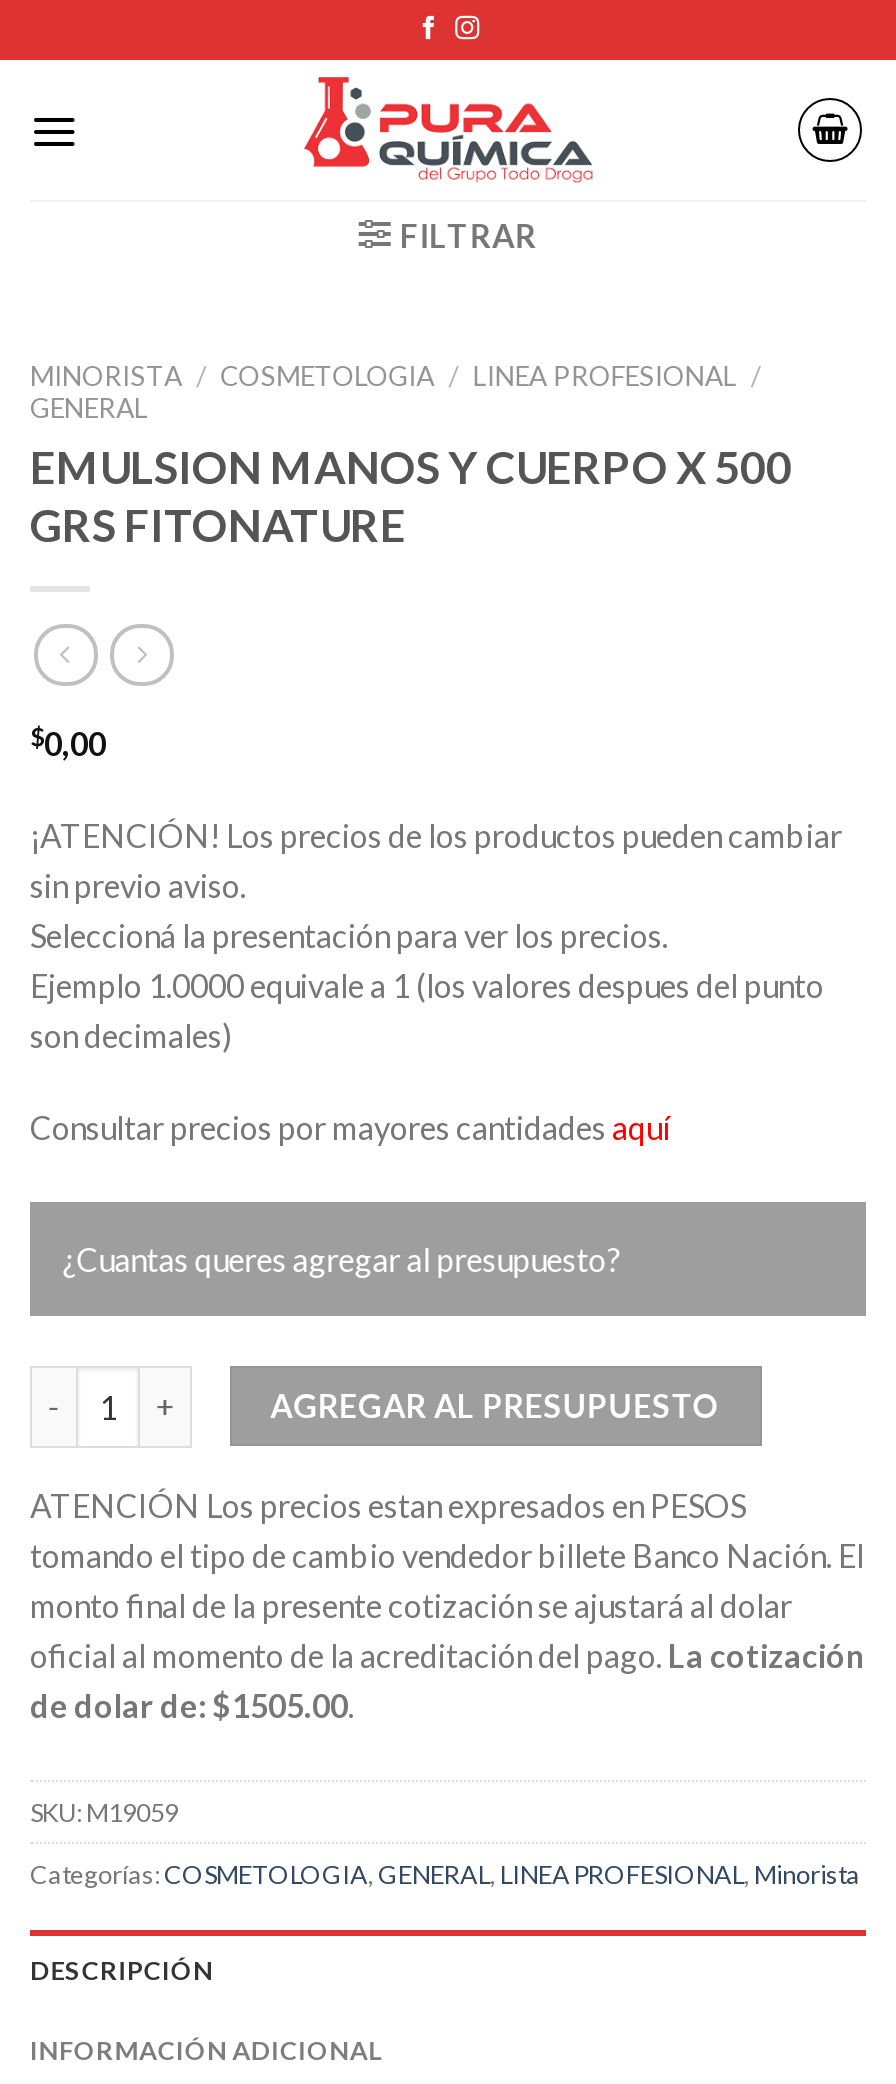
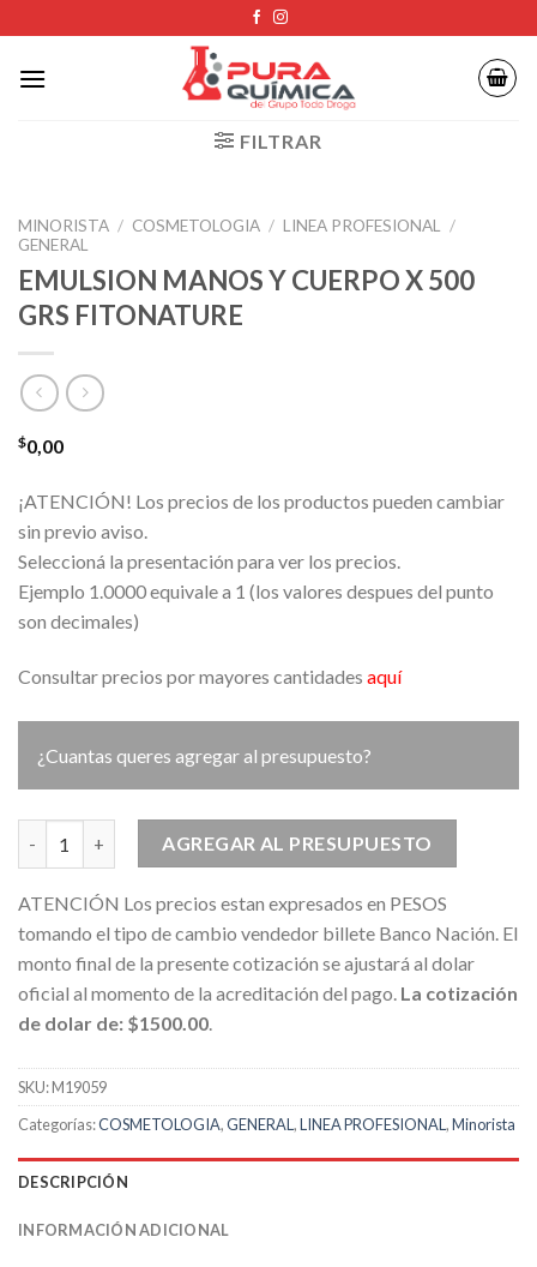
- de dolar de: $1505.00.
+ de dolar de: $1500.00.
